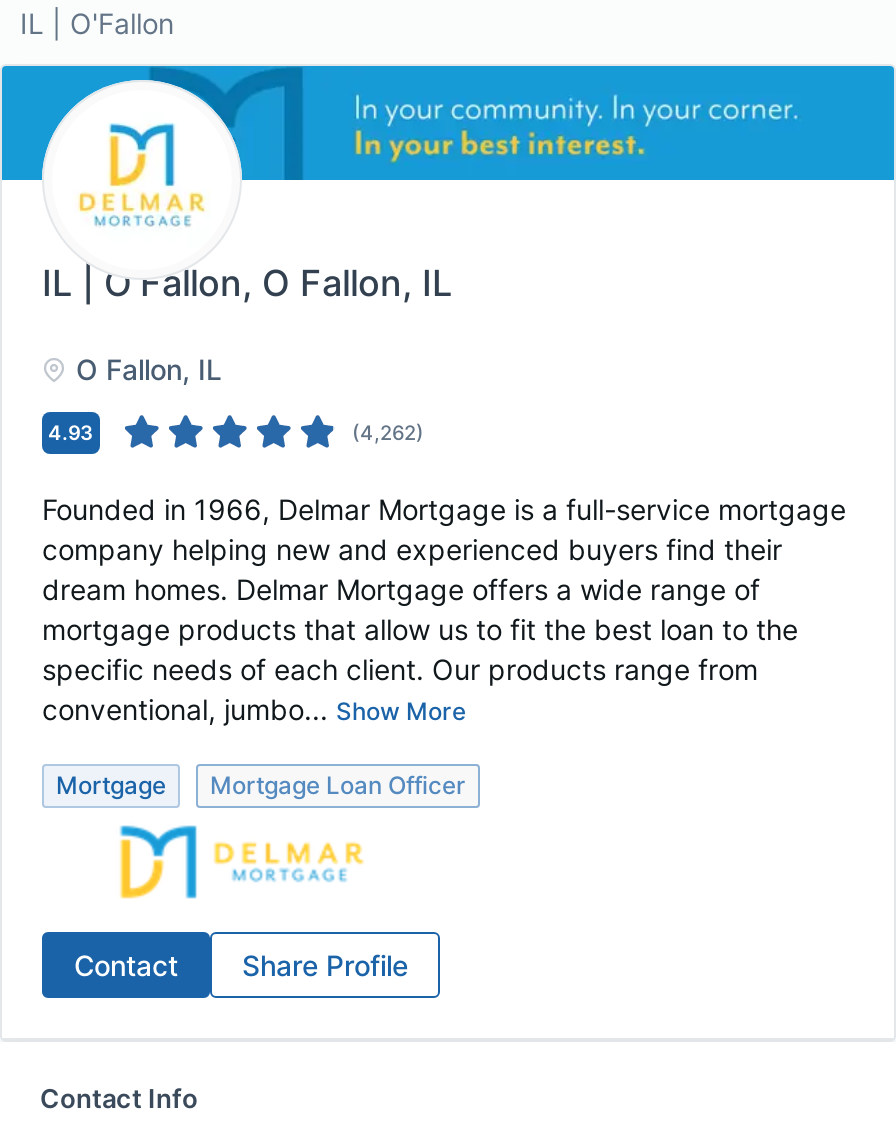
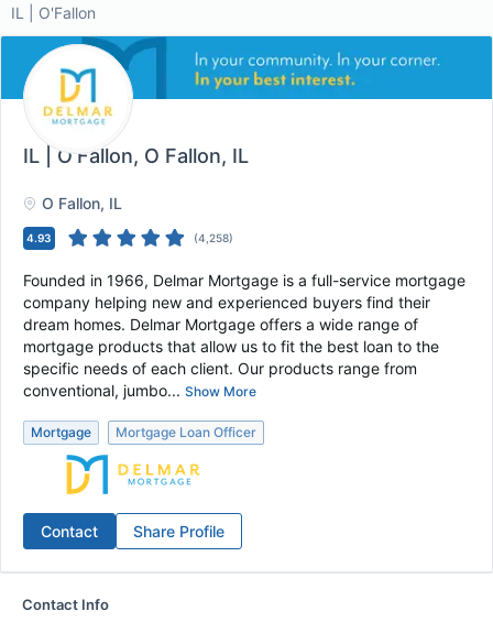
- (4,262)
+ (4,258)
